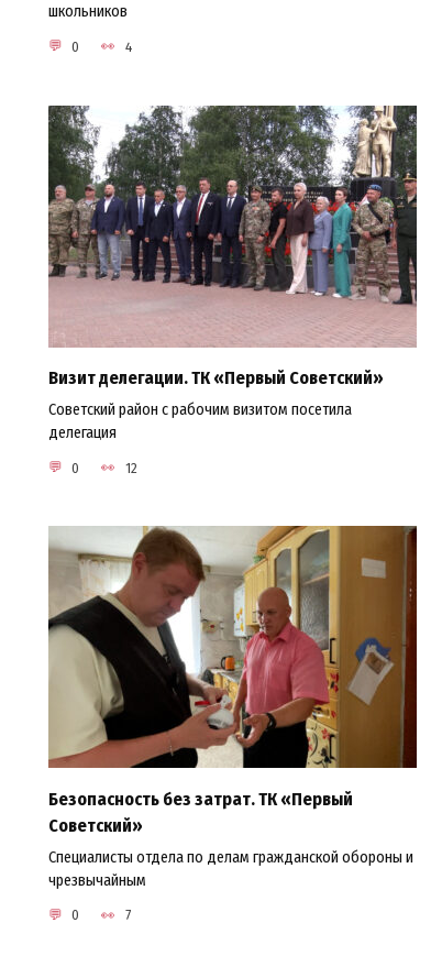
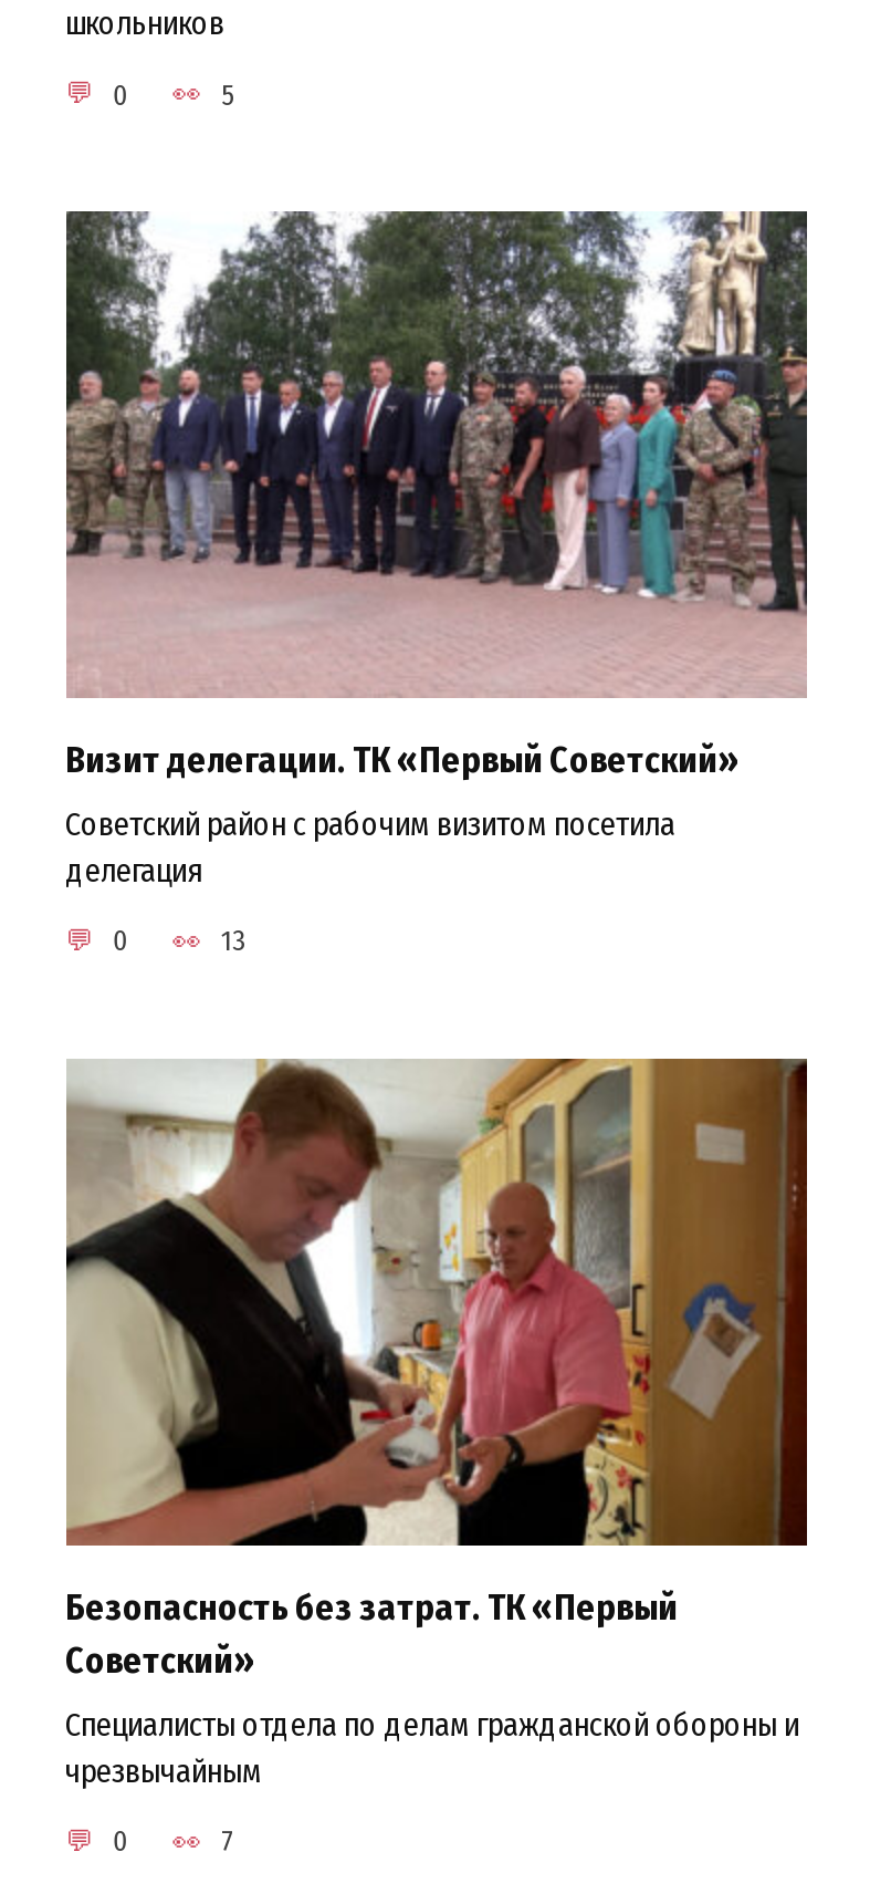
- 4
+ 5

- 12
+ 13
